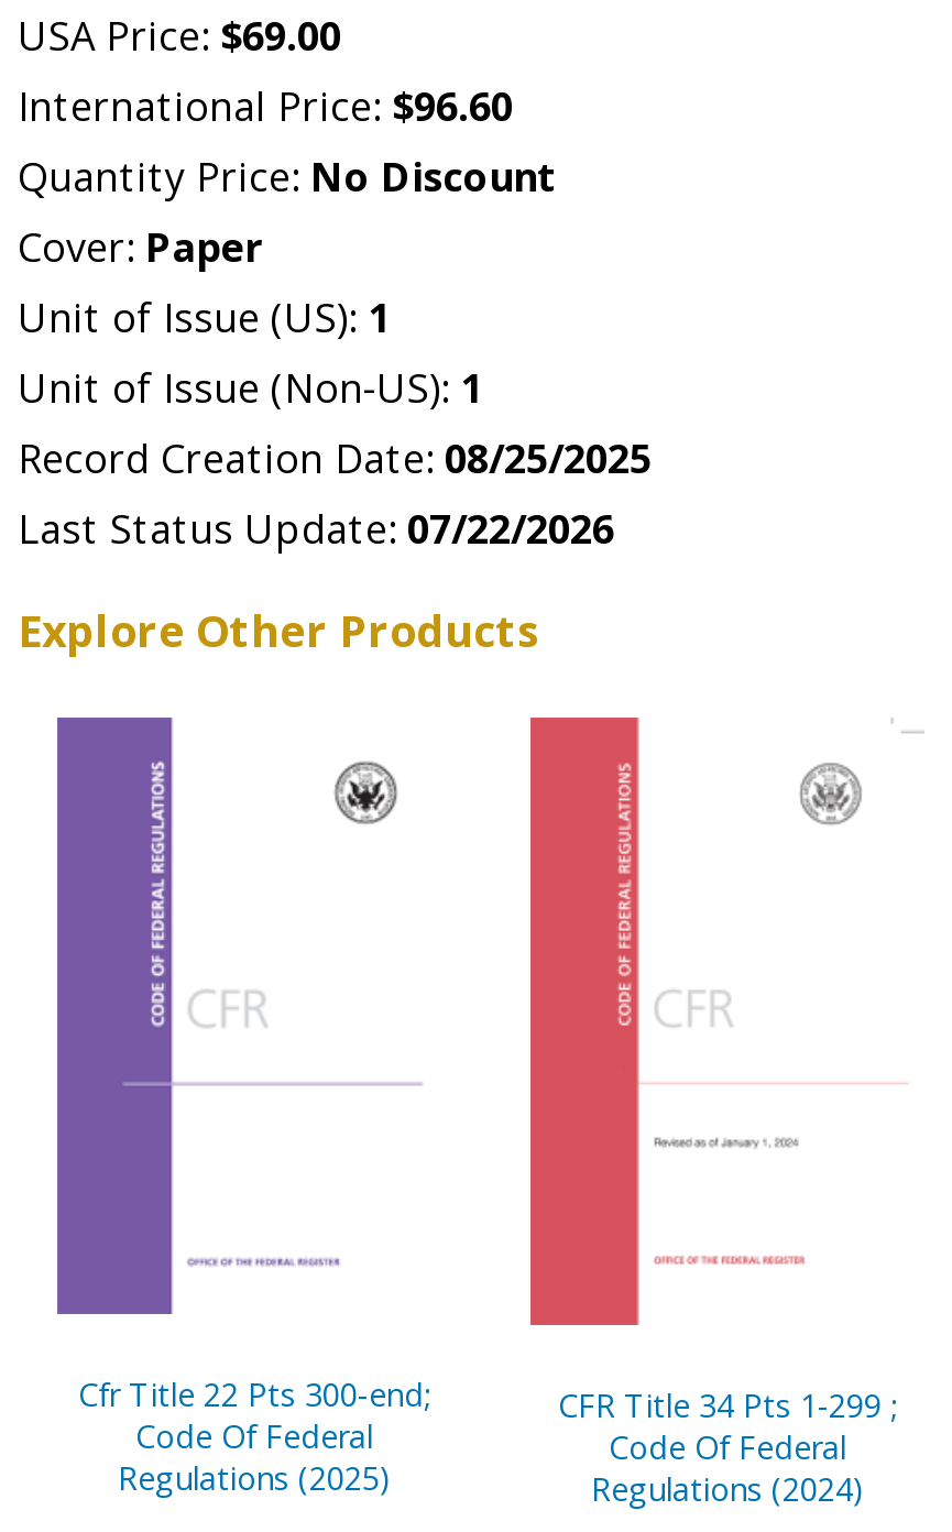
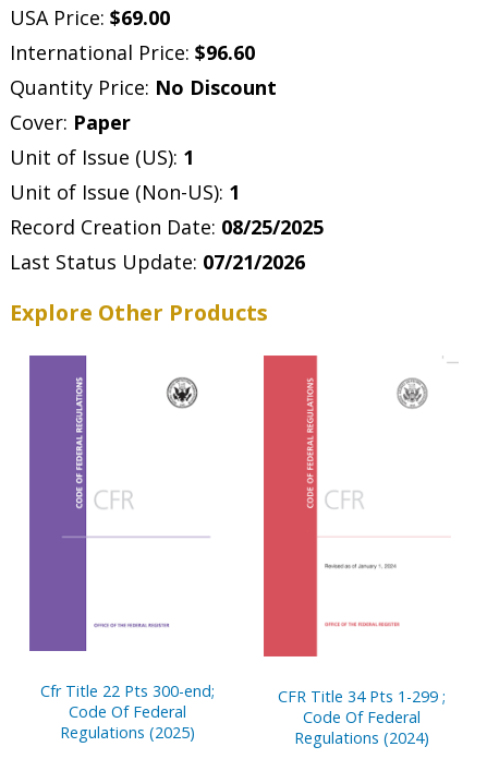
- Last Status Update: 07/22/2026
+ Last Status Update: 07/21/2026
